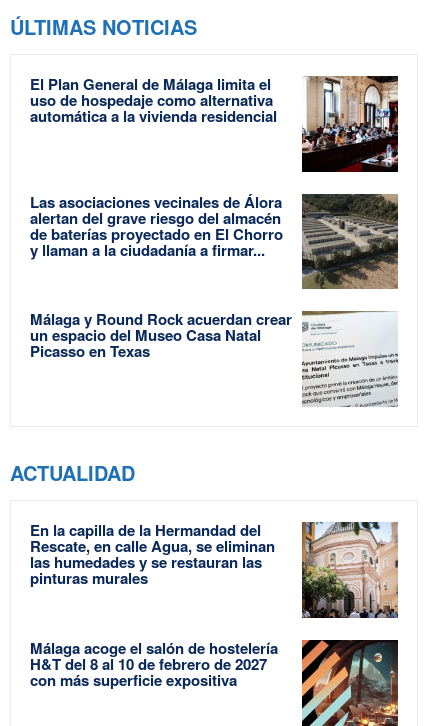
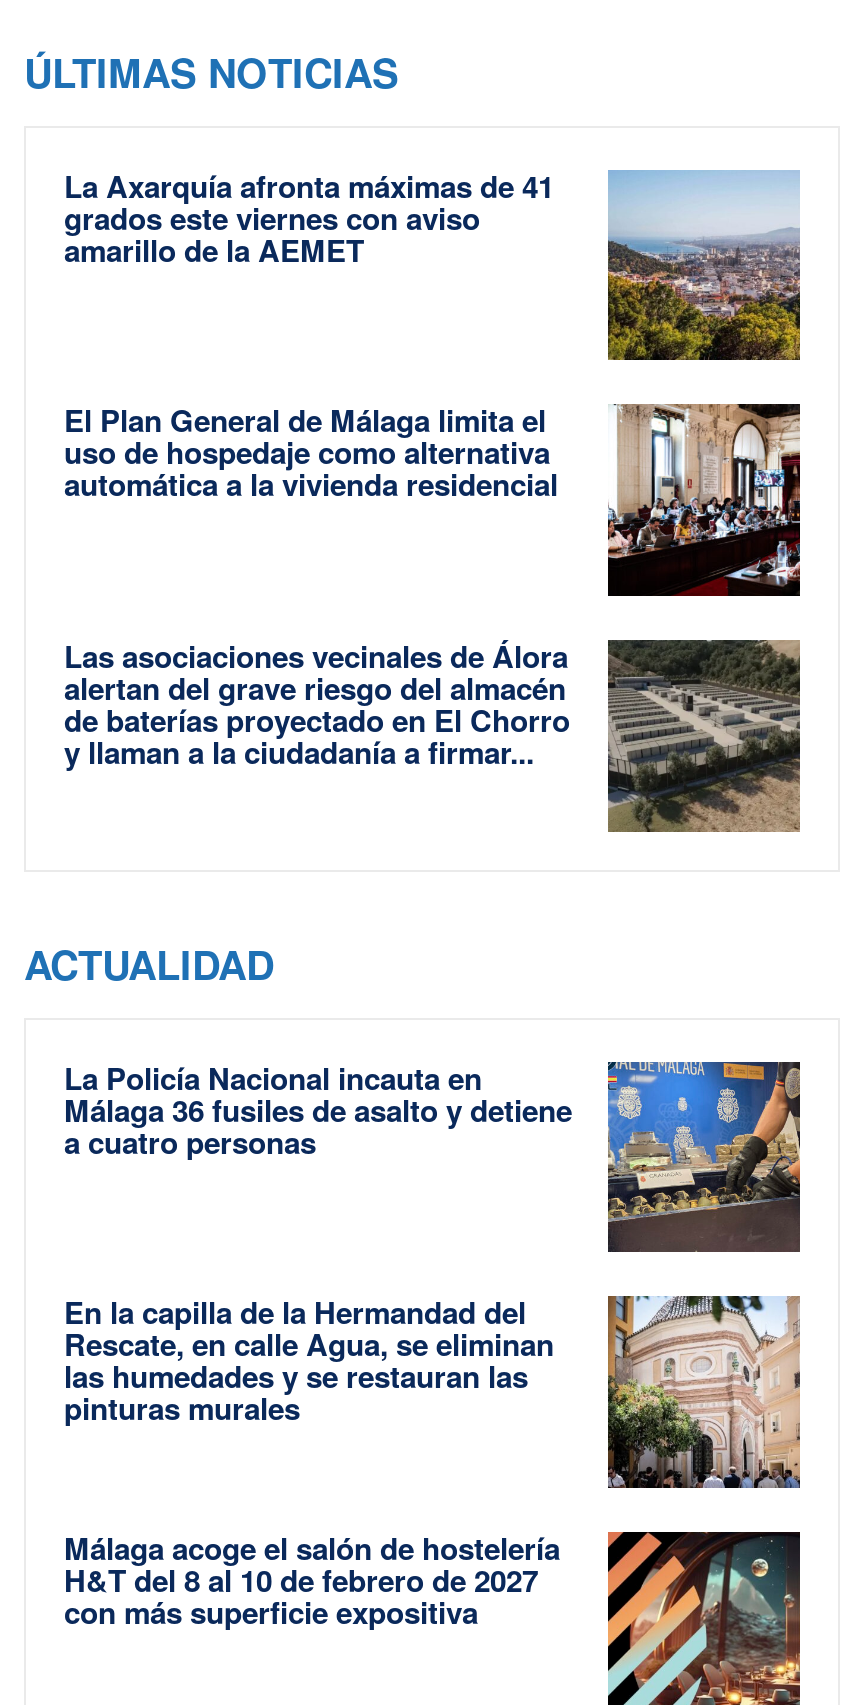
+ [image]
+ La Axarquía afronta máximas de 41
+ grados este viernes con aviso
+ amarillo de la AEMET

- [image]
- Málaga y Round Rock acuerdan crear
- un espacio del Museo Casa Natal
- Picasso en Texas

+ [image]
+ La Policía Nacional incauta en
+ Málaga 36 fusiles de asalto y detiene
+ a cuatro personas
